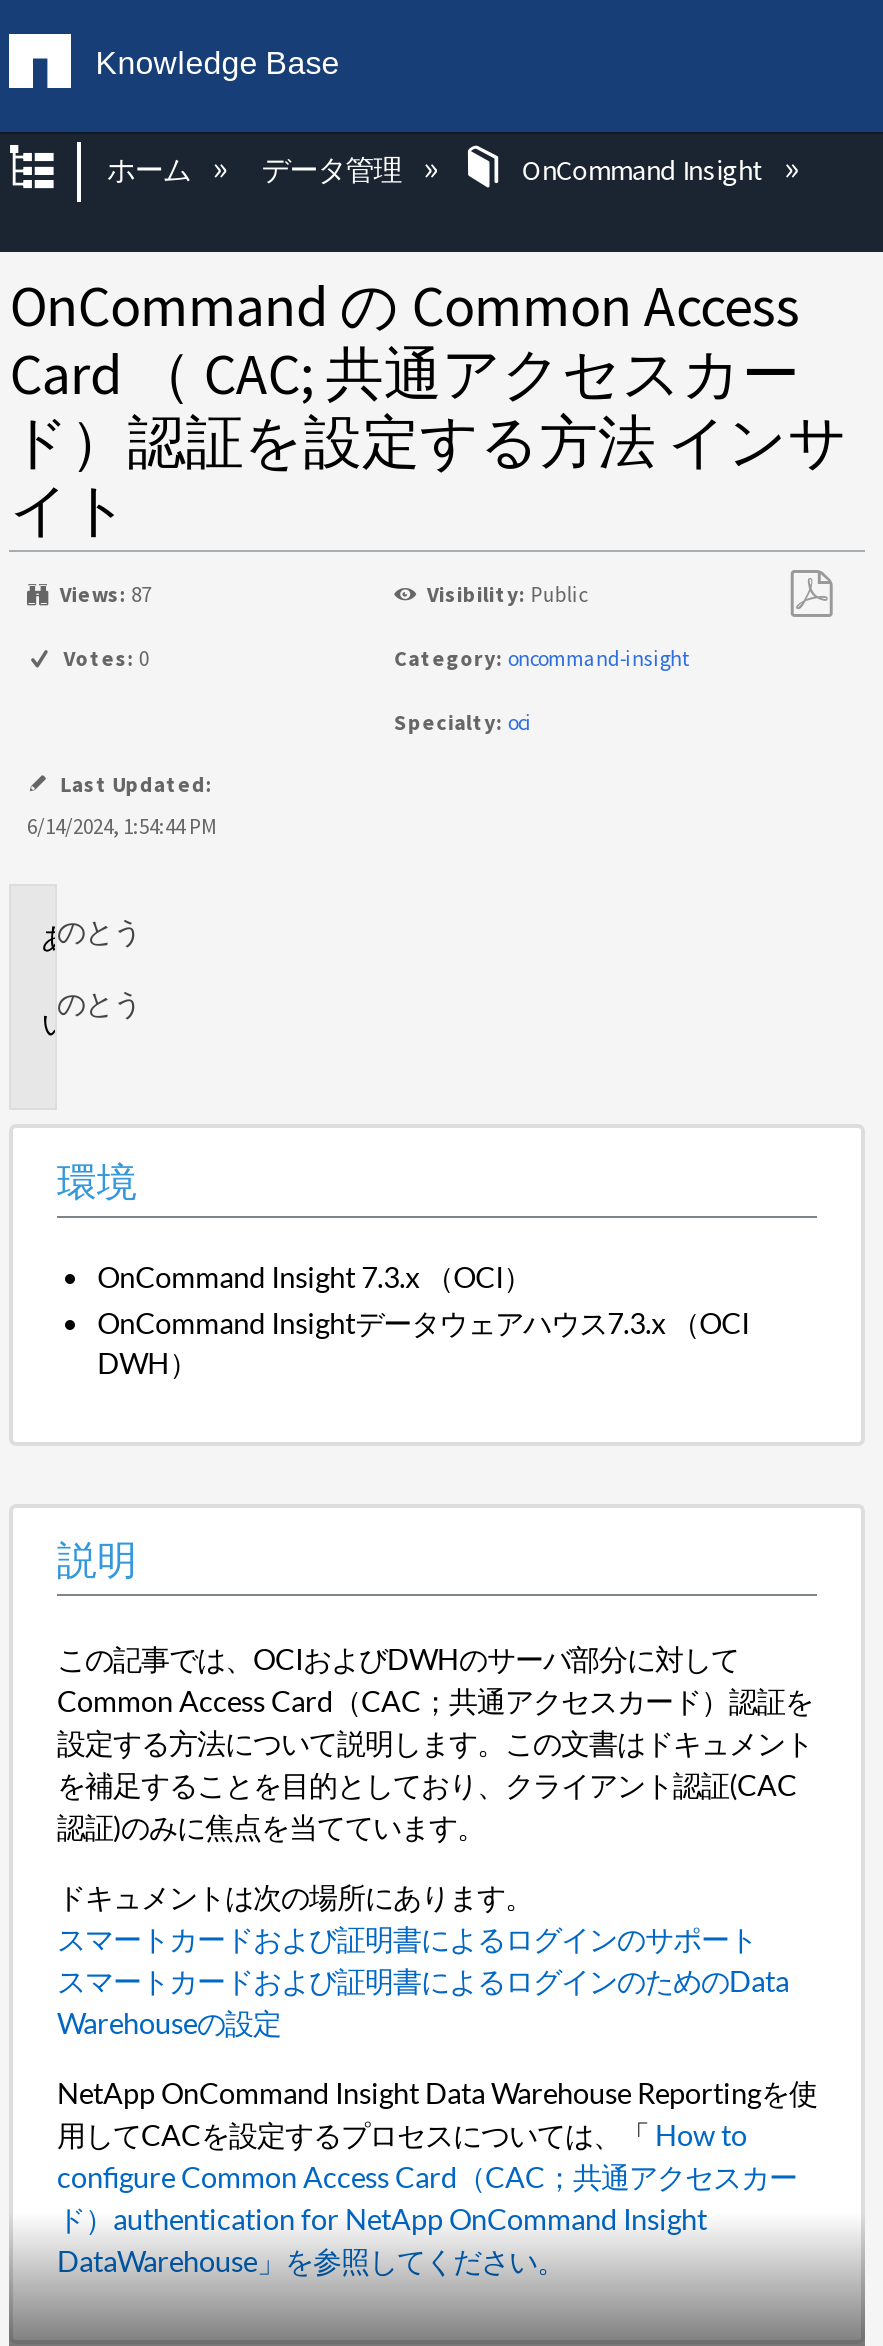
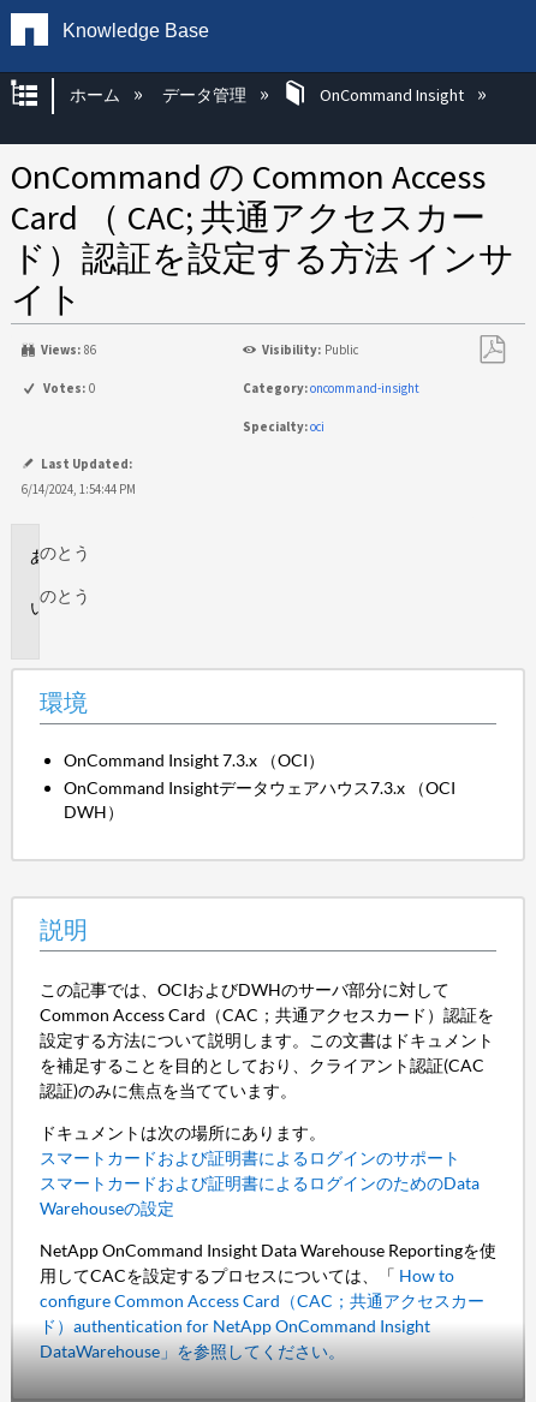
- Views: 87
+ Views: 86
